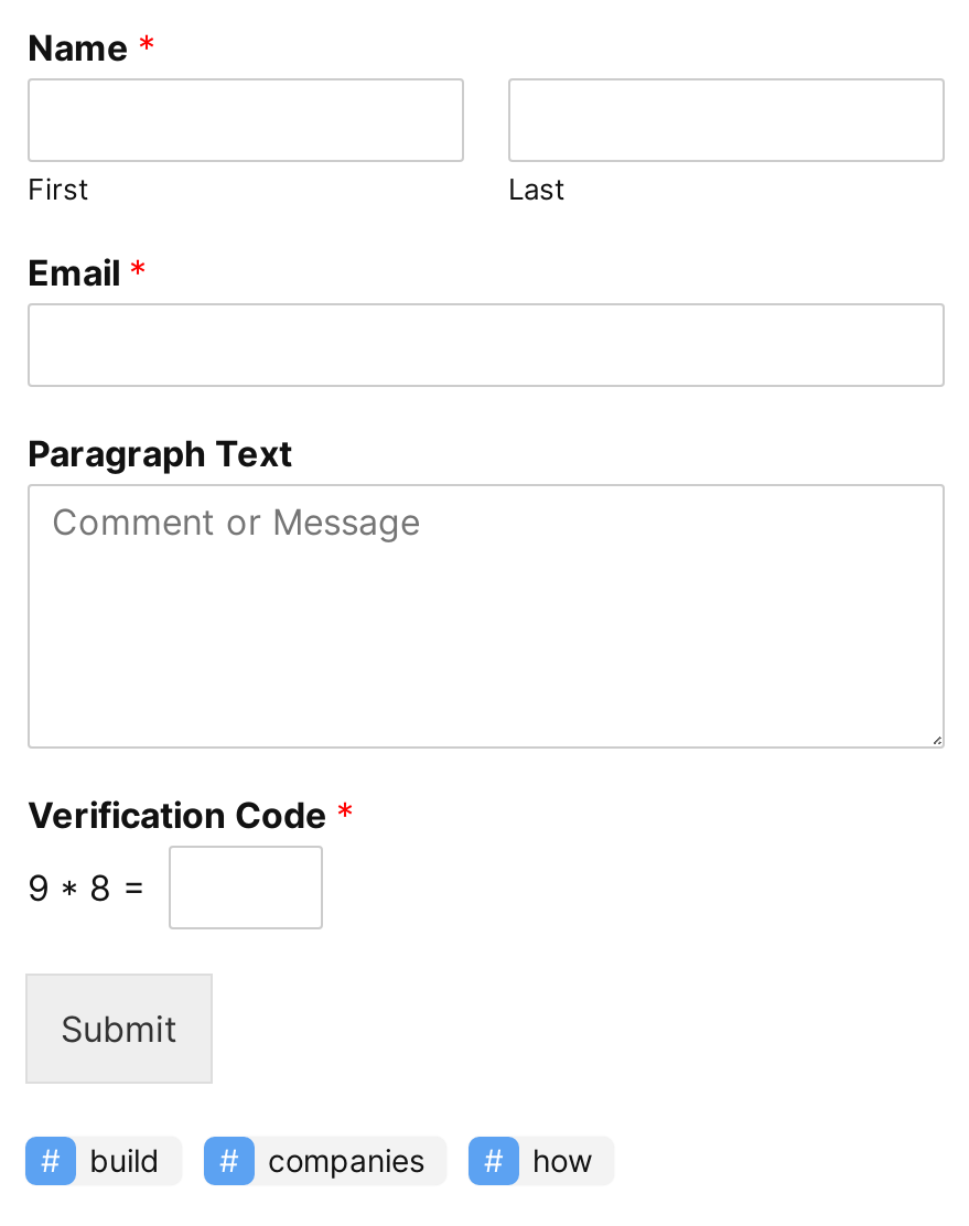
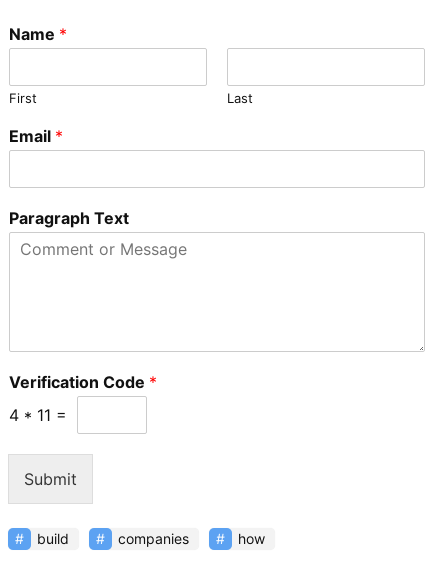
- 9 * 8 =
+ 4 * 11 =
